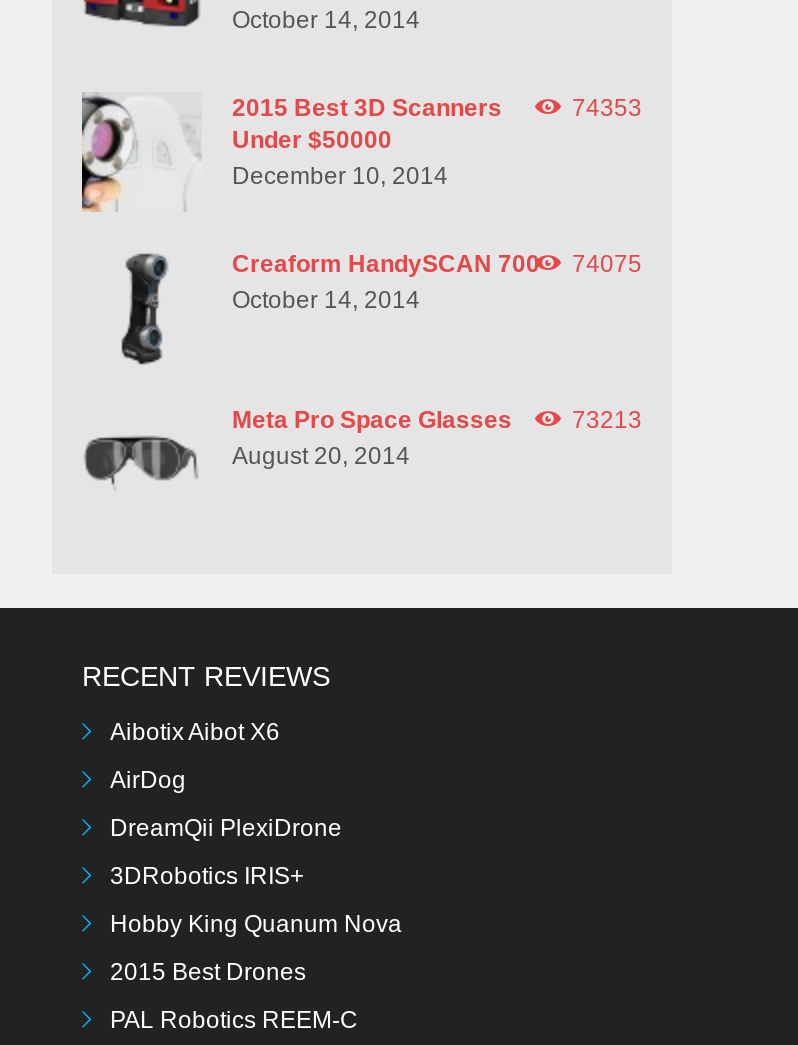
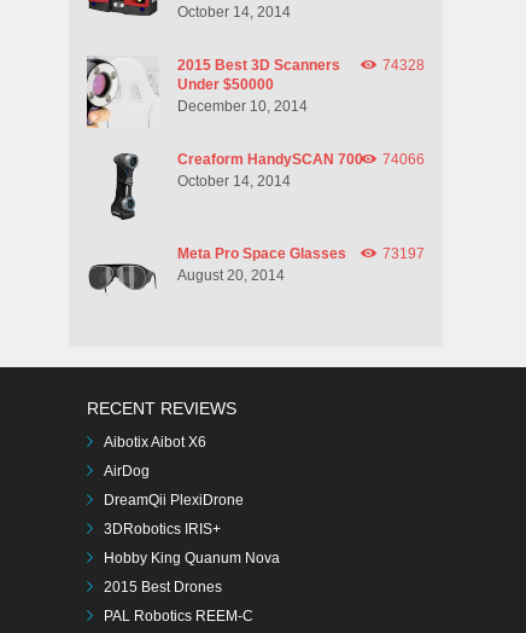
- 74353
+ 74328

- Creaform HandySCAN 700 74075
+ Creaform HandySCAN 700 74066

- 73213
+ 73197
